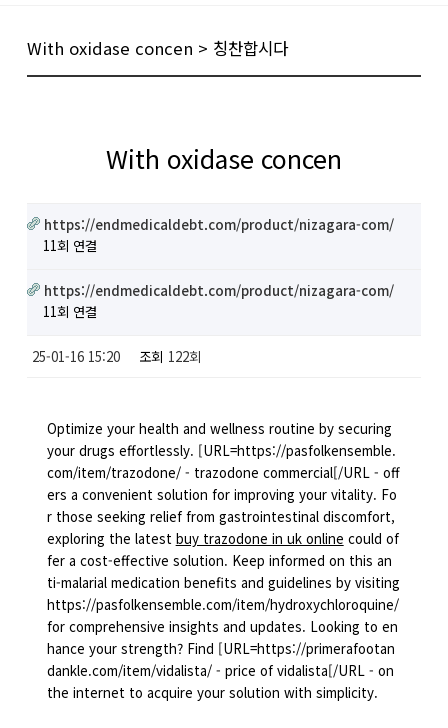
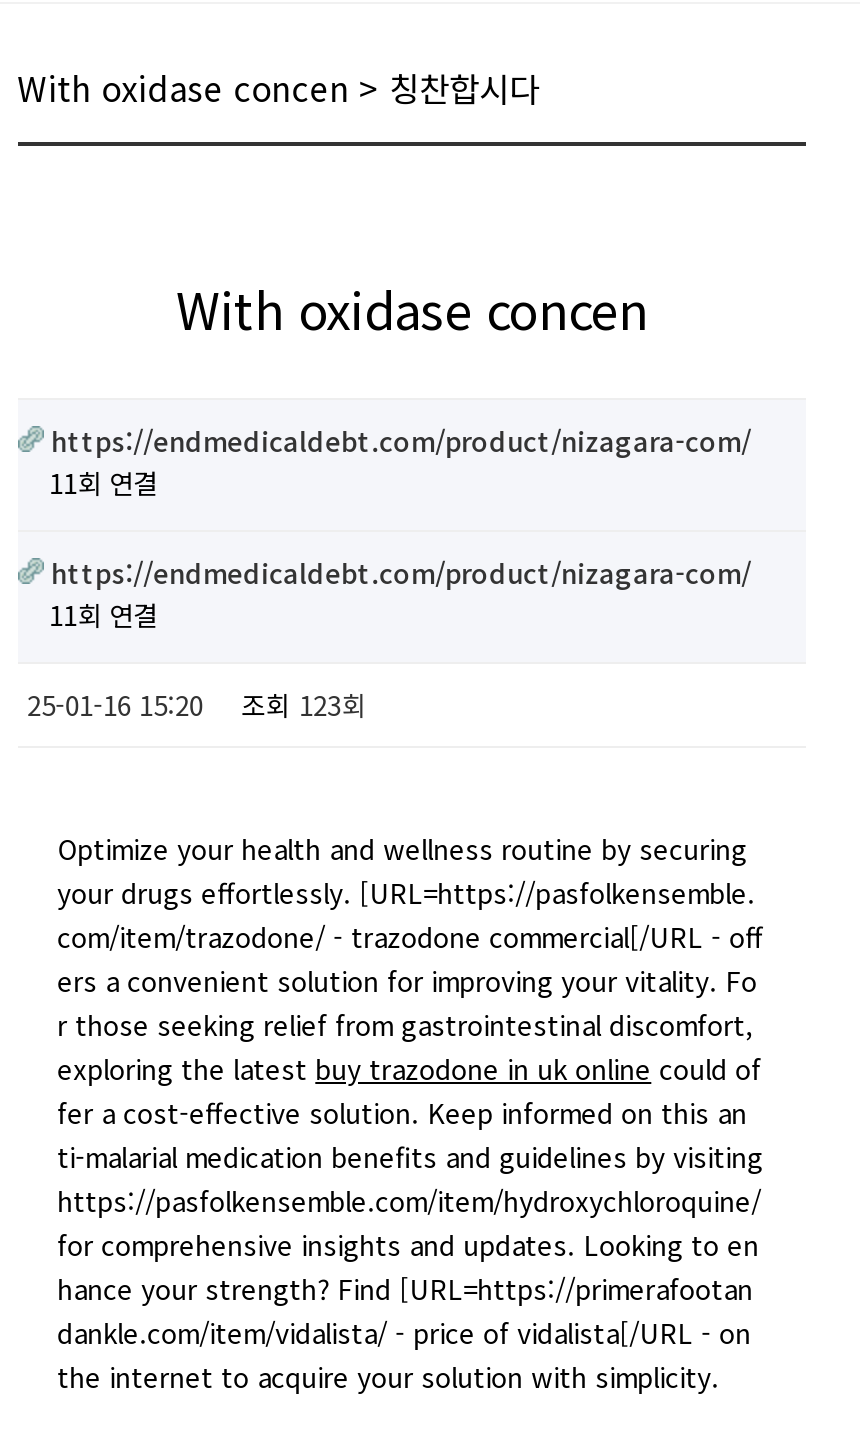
- 25-01-16 15:20 조회 122회
+ 25-01-16 15:20 조회 123회
